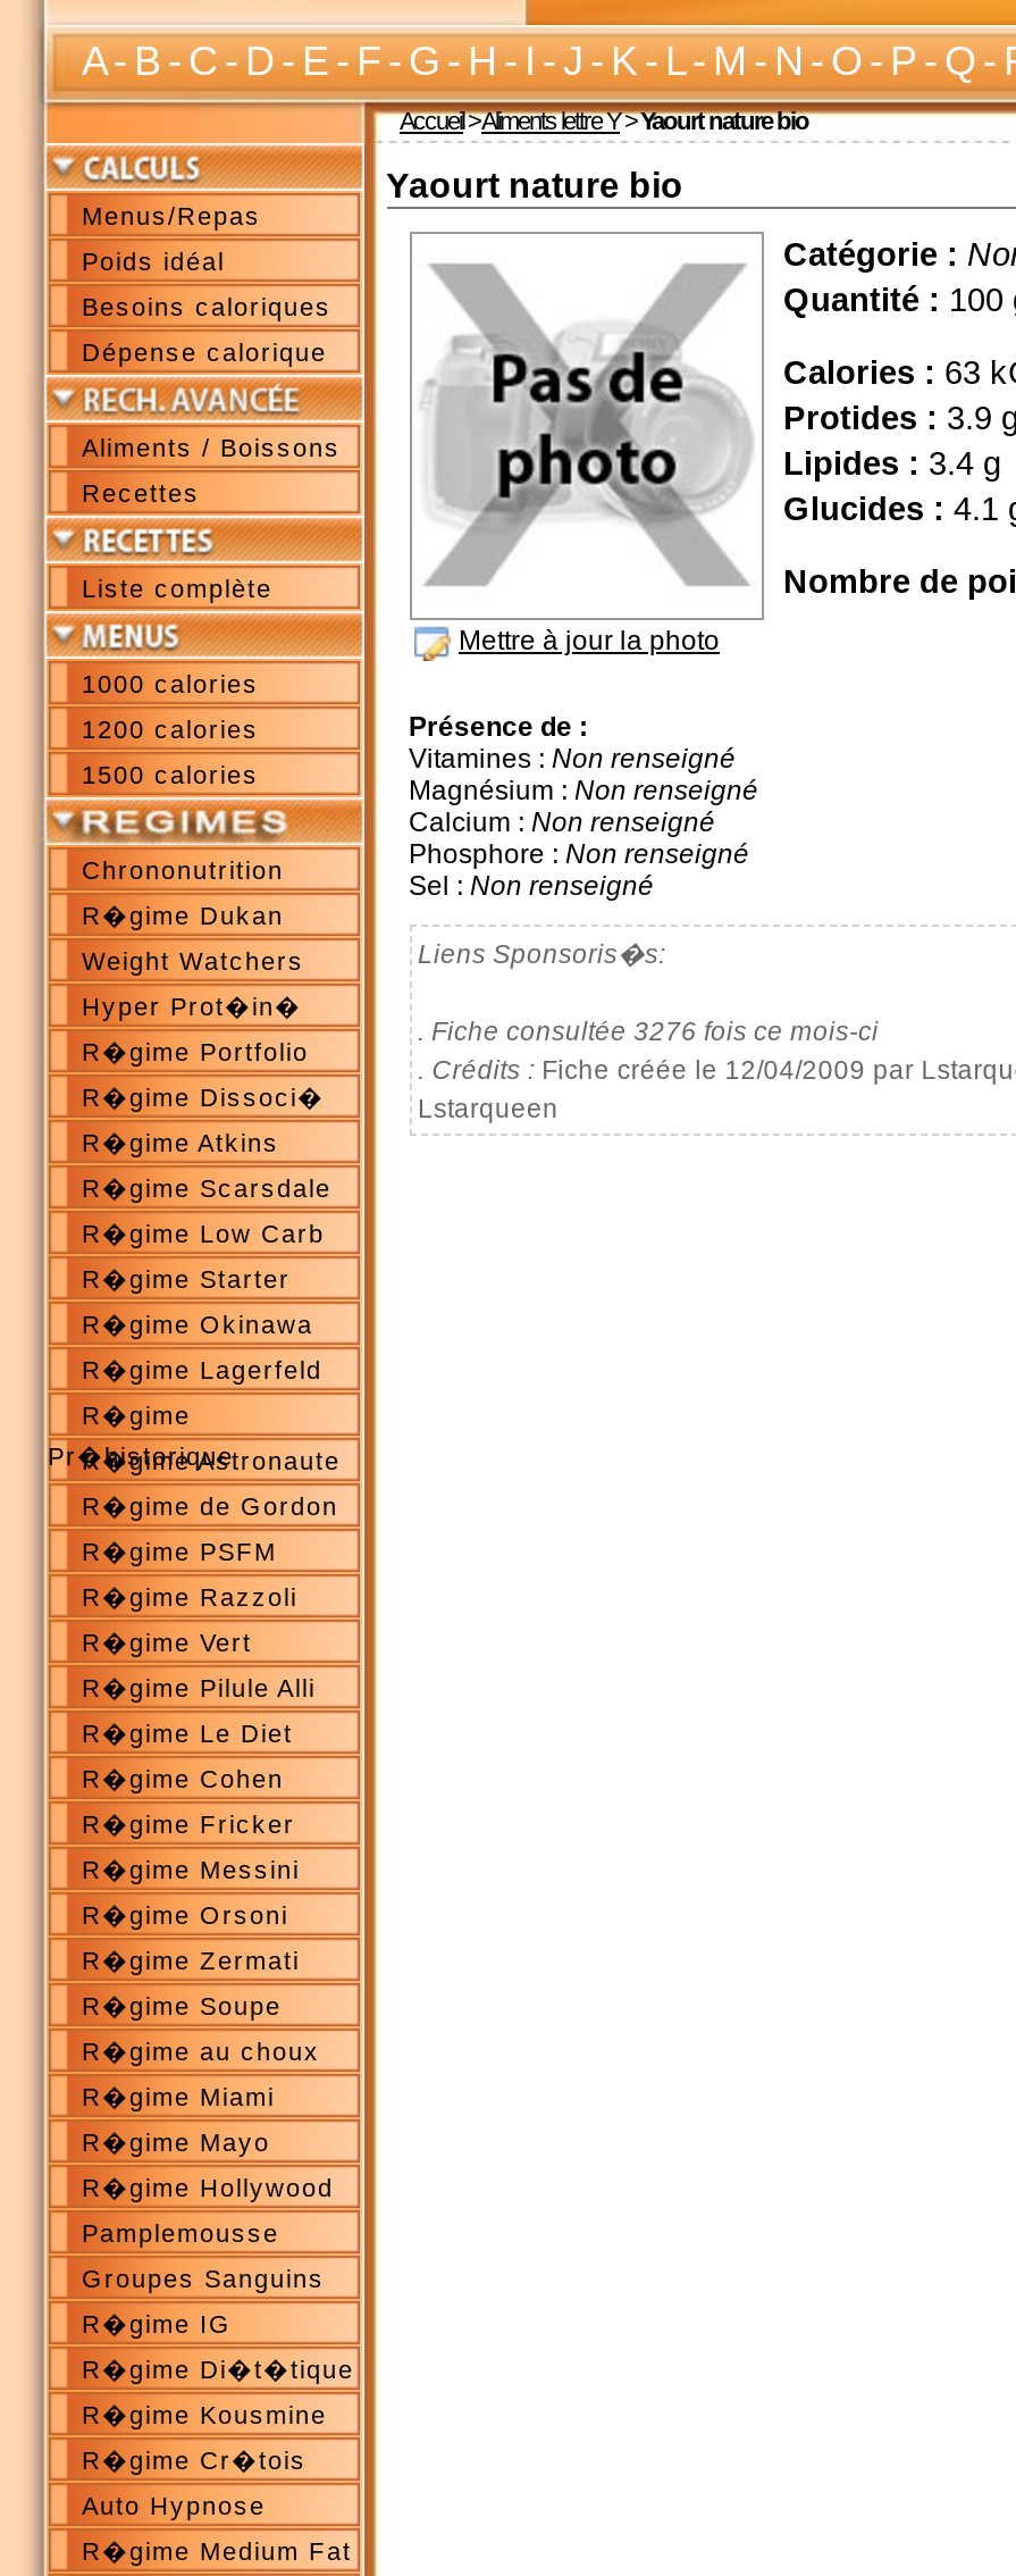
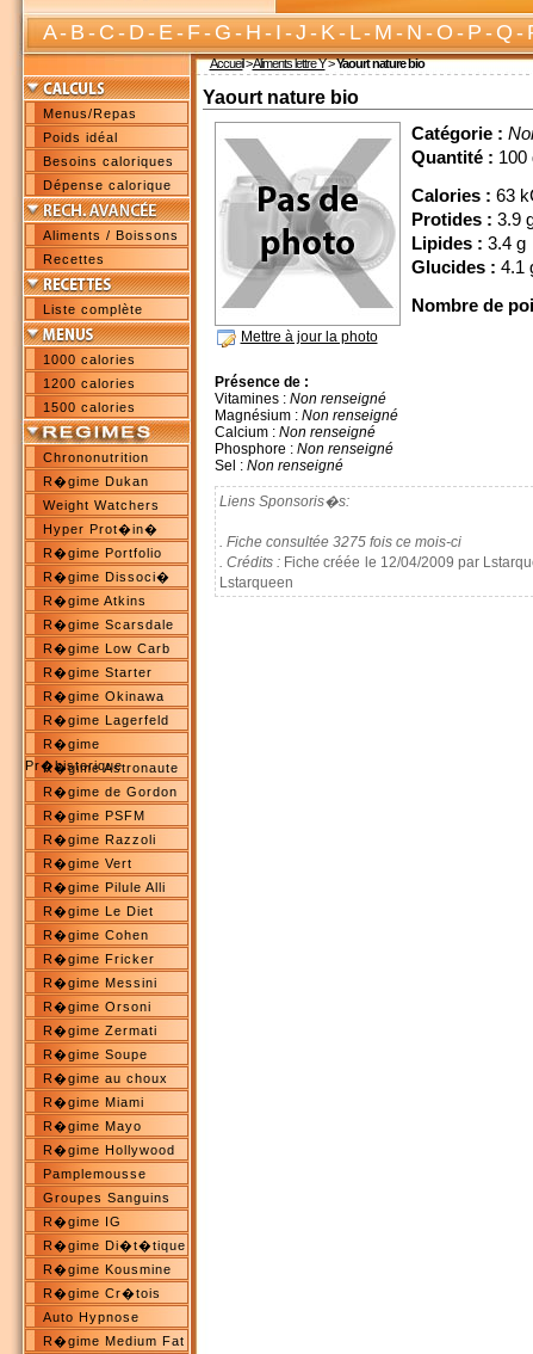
- . Fiche consultée 3276 fois ce mois-ci
+ . Fiche consultée 3275 fois ce mois-ci
